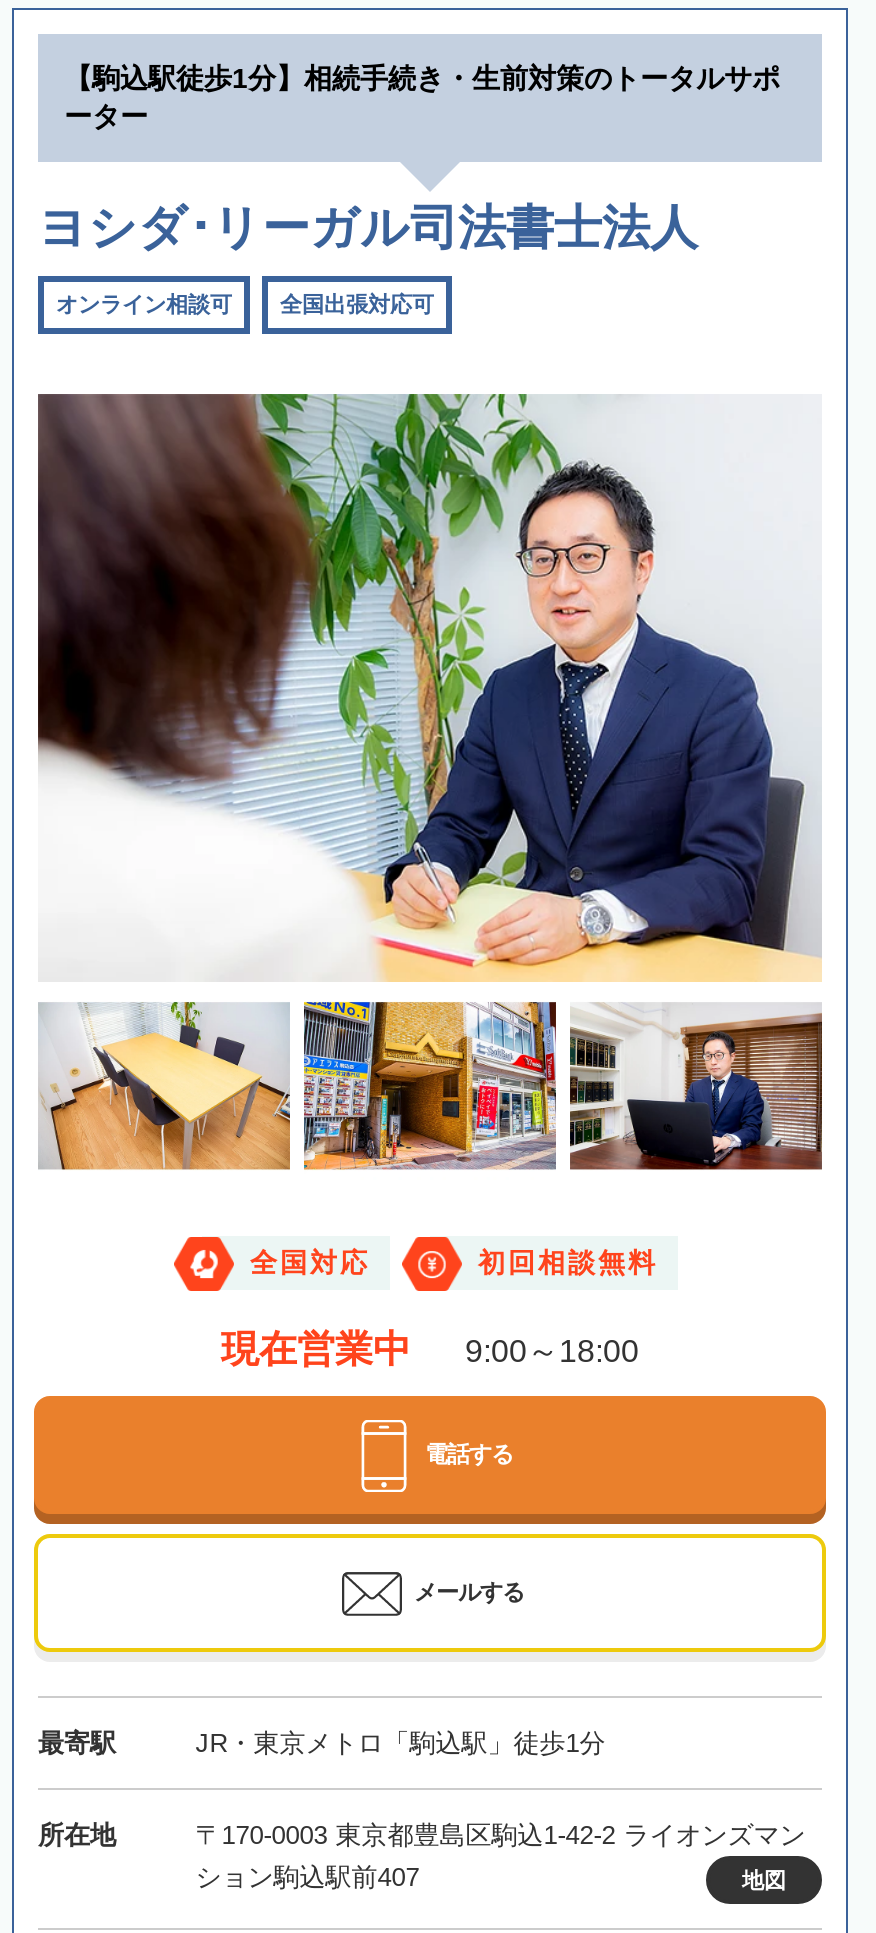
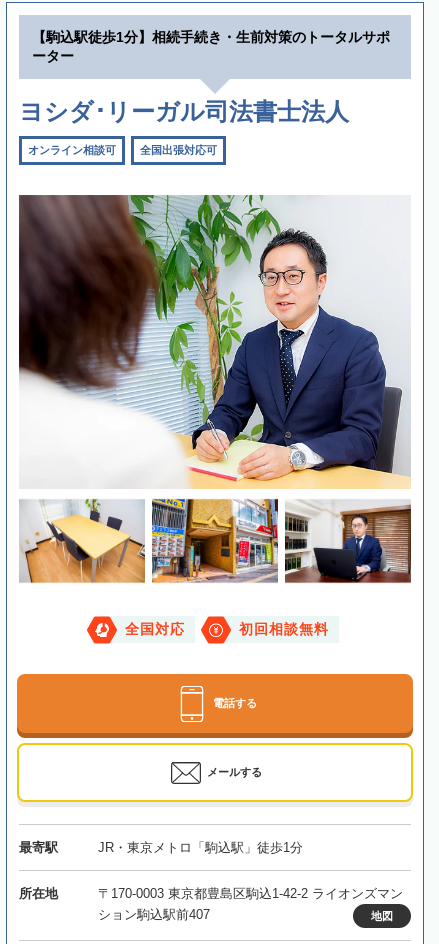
- 現在営業中
- 9:00～18:00
